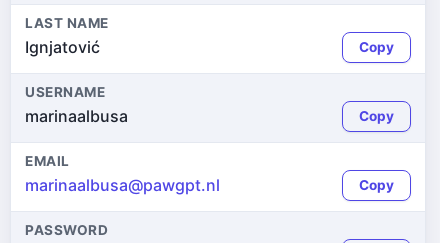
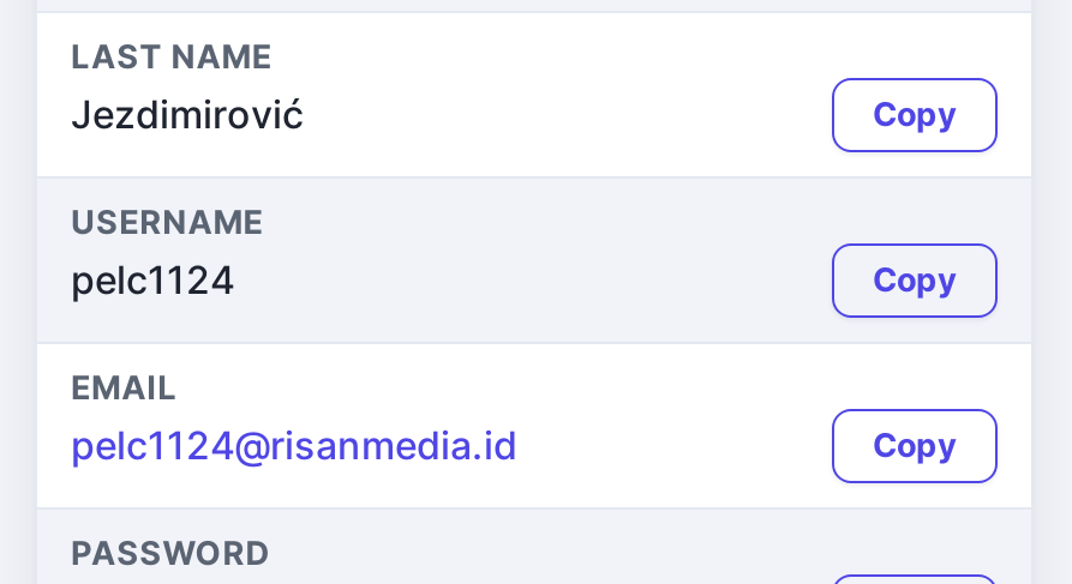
- Ignjatović
+ Jezdimirović

- marinaalbusa
+ pelc1124

- marinaalbusa@pawgpt.nl
+ pelc1124@risanmedia.id
